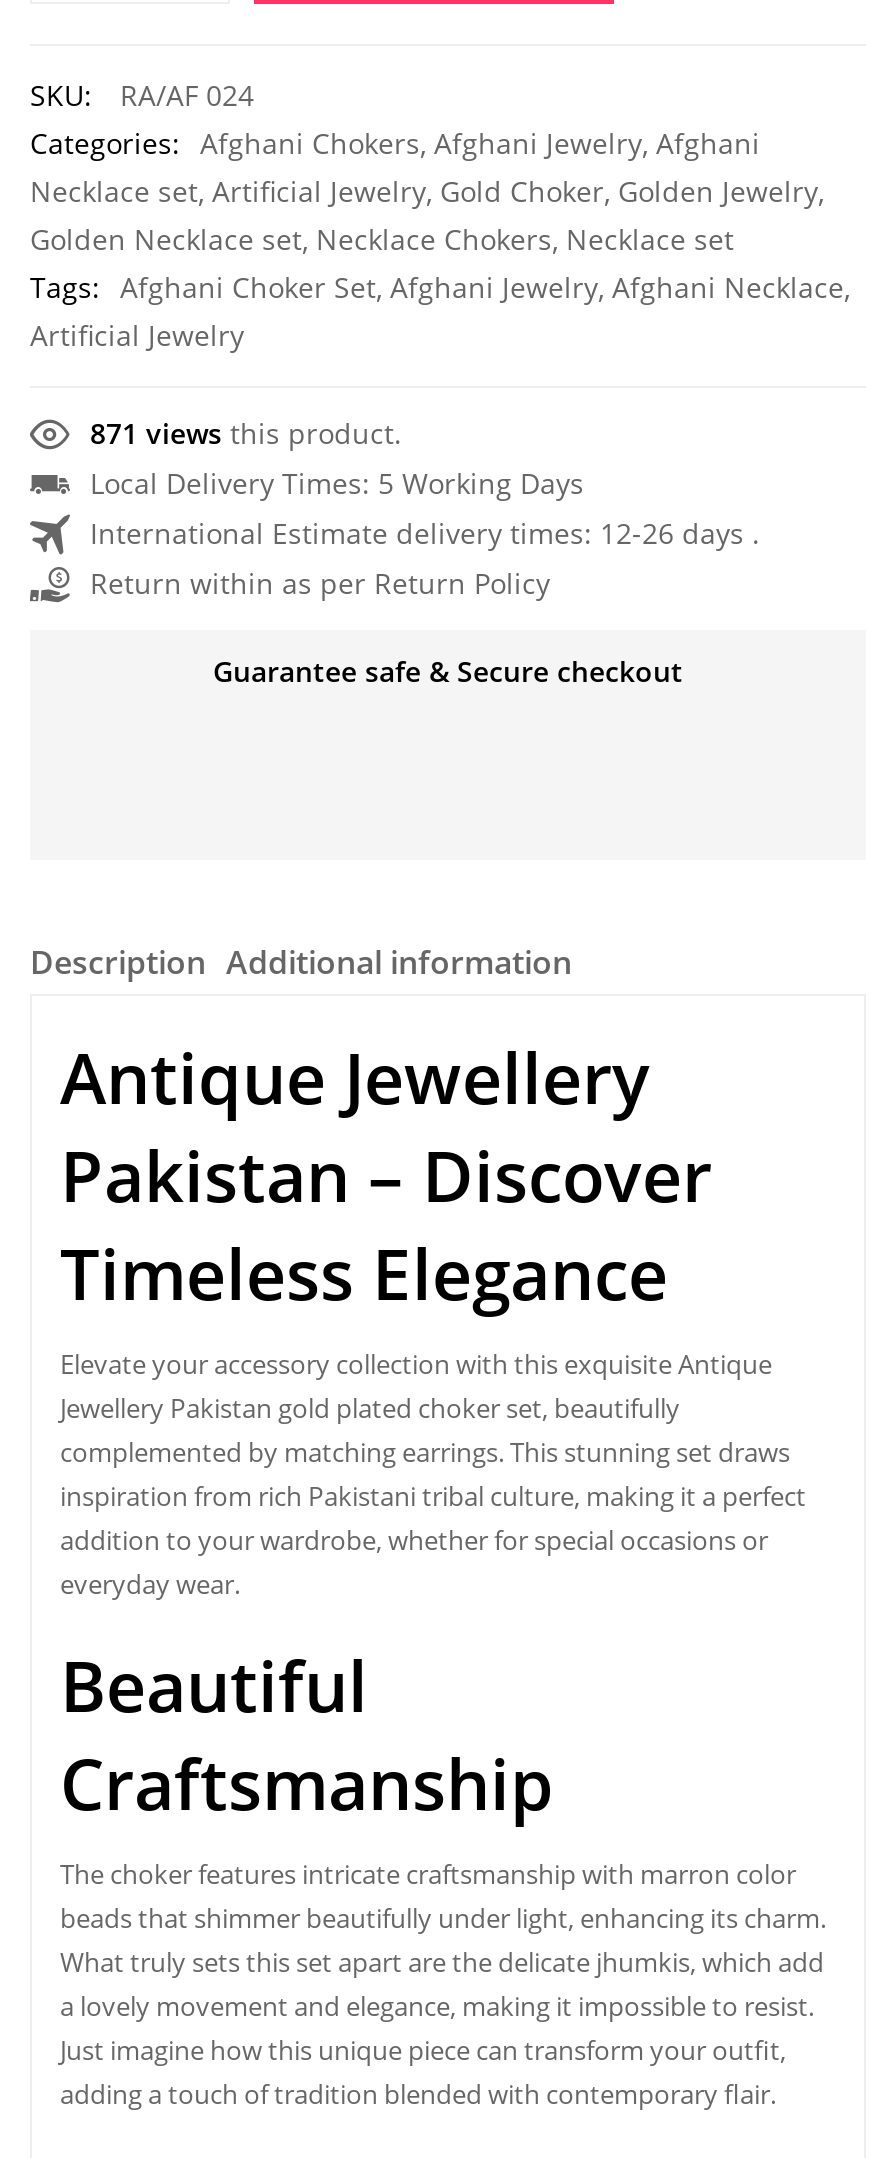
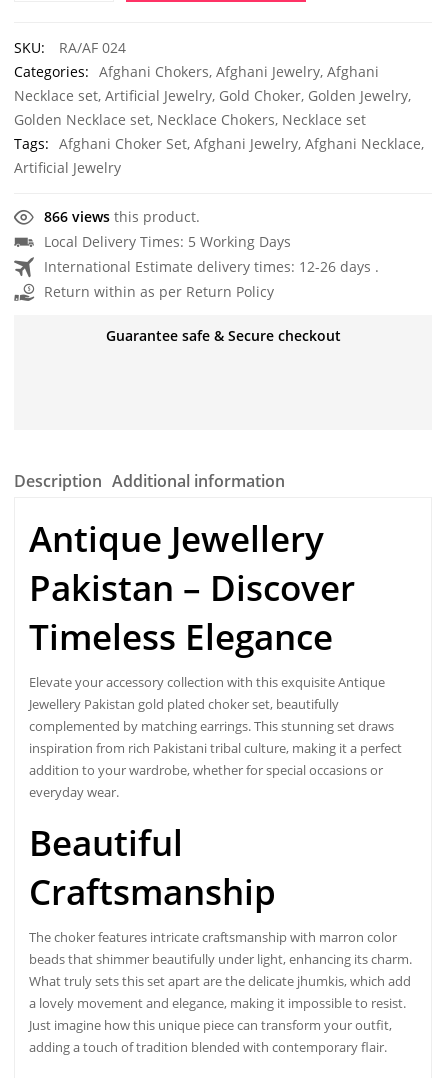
- 871 views this product.
+ 866 views this product.
